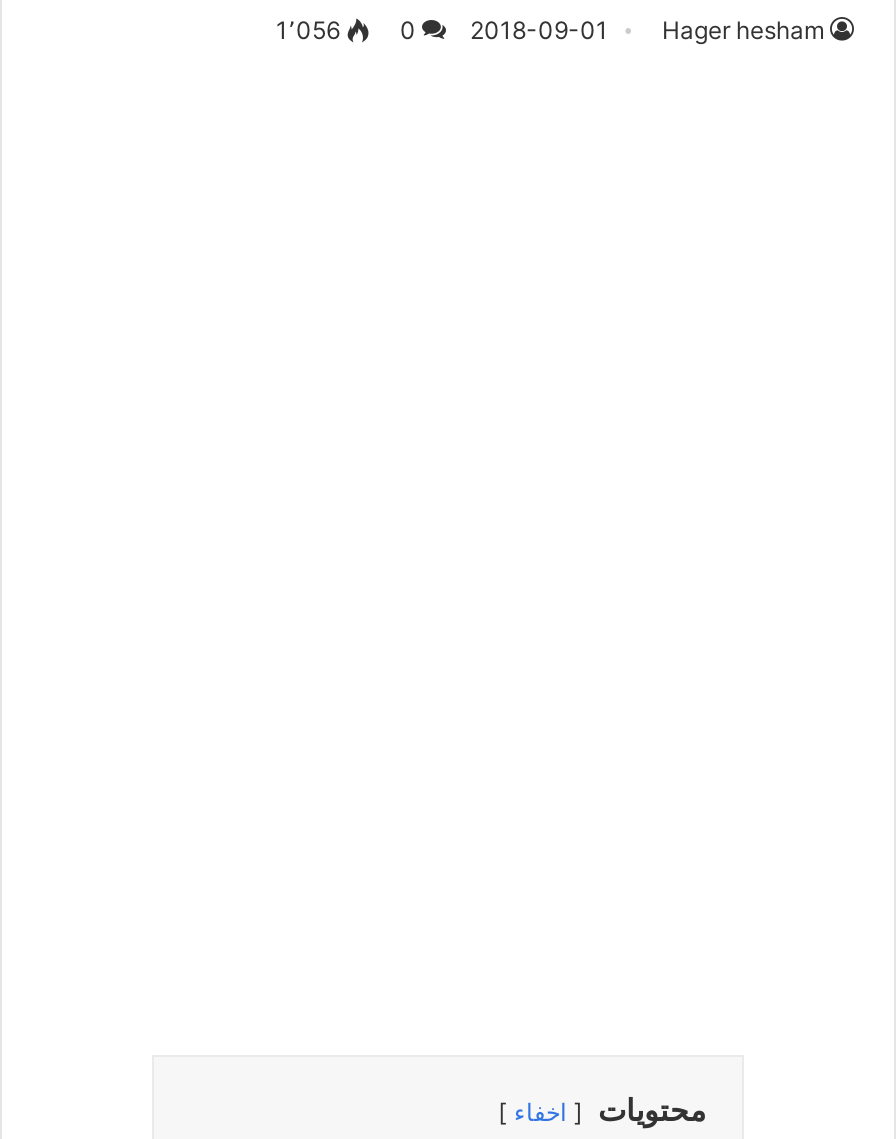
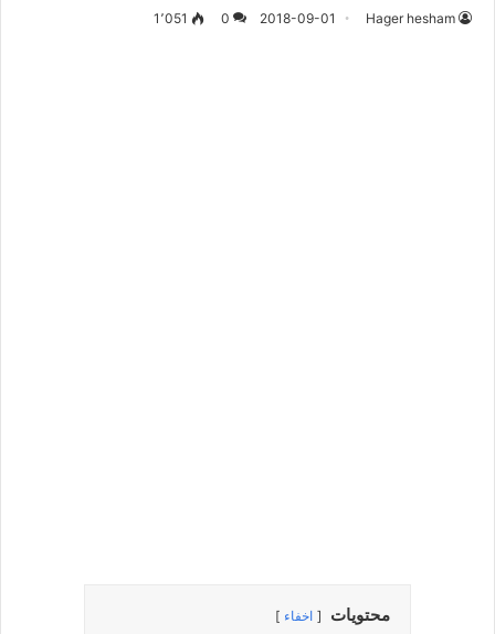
- 1٬056 0 2018-09-01 Hager hesham
+ 1٬051 0 2018-09-01 Hager hesham
